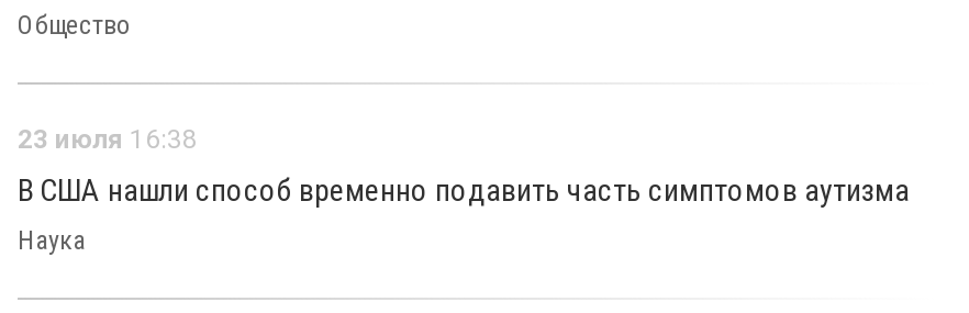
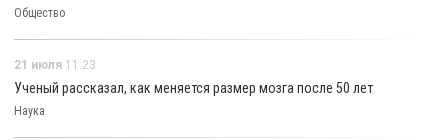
- 23 июля 16:38
+ 21 июля 11:23

- В США нашли способ временно подавить часть симптомов аутизма
+ Ученый рассказал, как меняется размер мозга после 50 лет
